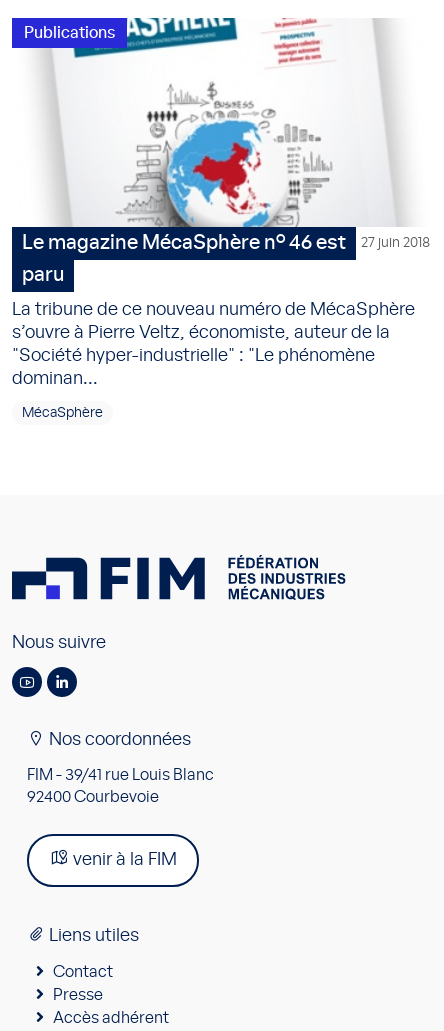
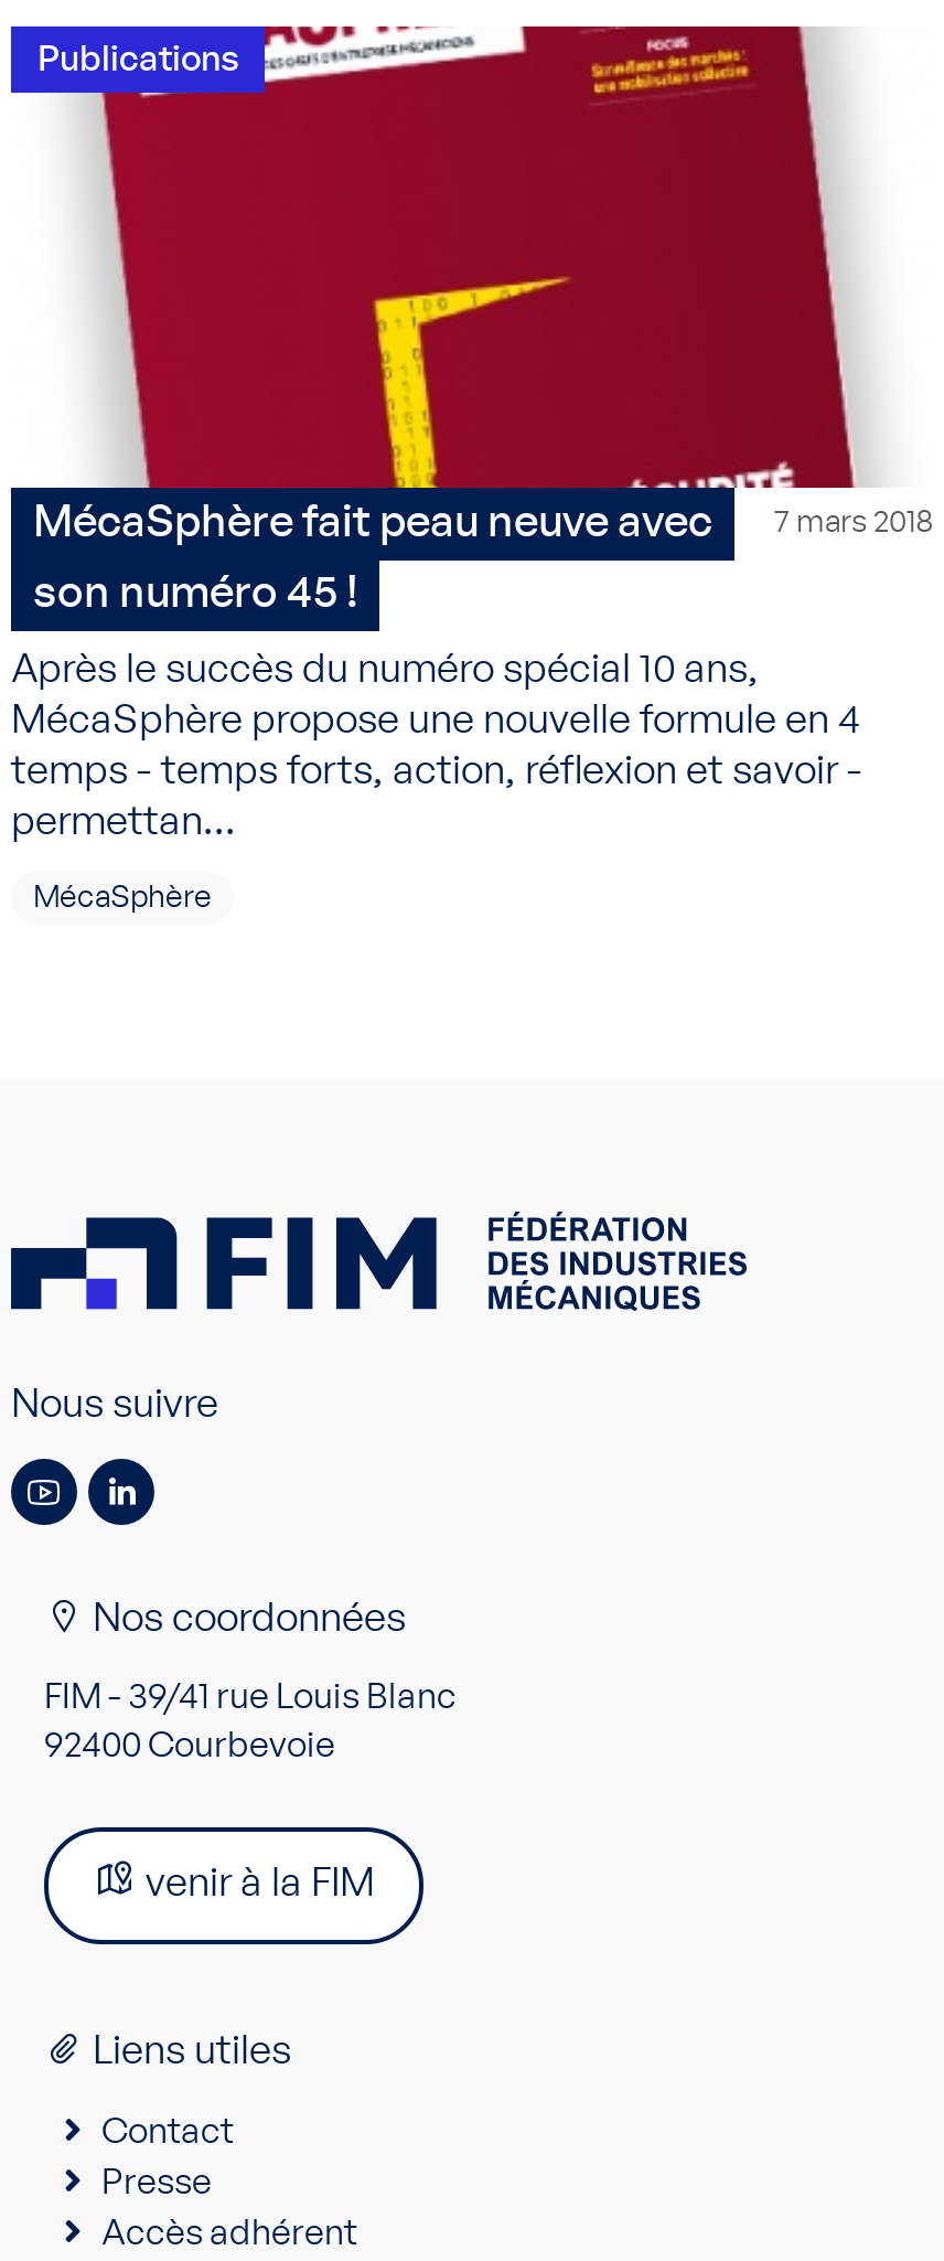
- [image]
- 27 juin 2018
- Le magazine MécaSphère n° 46 est
+ [image]
+ 7 mars 2018
+ MécaSphère fait peau neuve avec

- paru
+ son numéro 45 !

- La tribune de ce nouveau numéro de MécaSphère
- s’ouvre à Pierre Veltz, économiste, auteur de la
- "Société hyper-industrielle" : "Le phénomène
- dominan...
+ Après le succès du numéro spécial 10 ans,
+ MécaSphère propose une nouvelle formule en 4
+ temps - temps forts, action, réflexion et savoir -
+ permettan...
